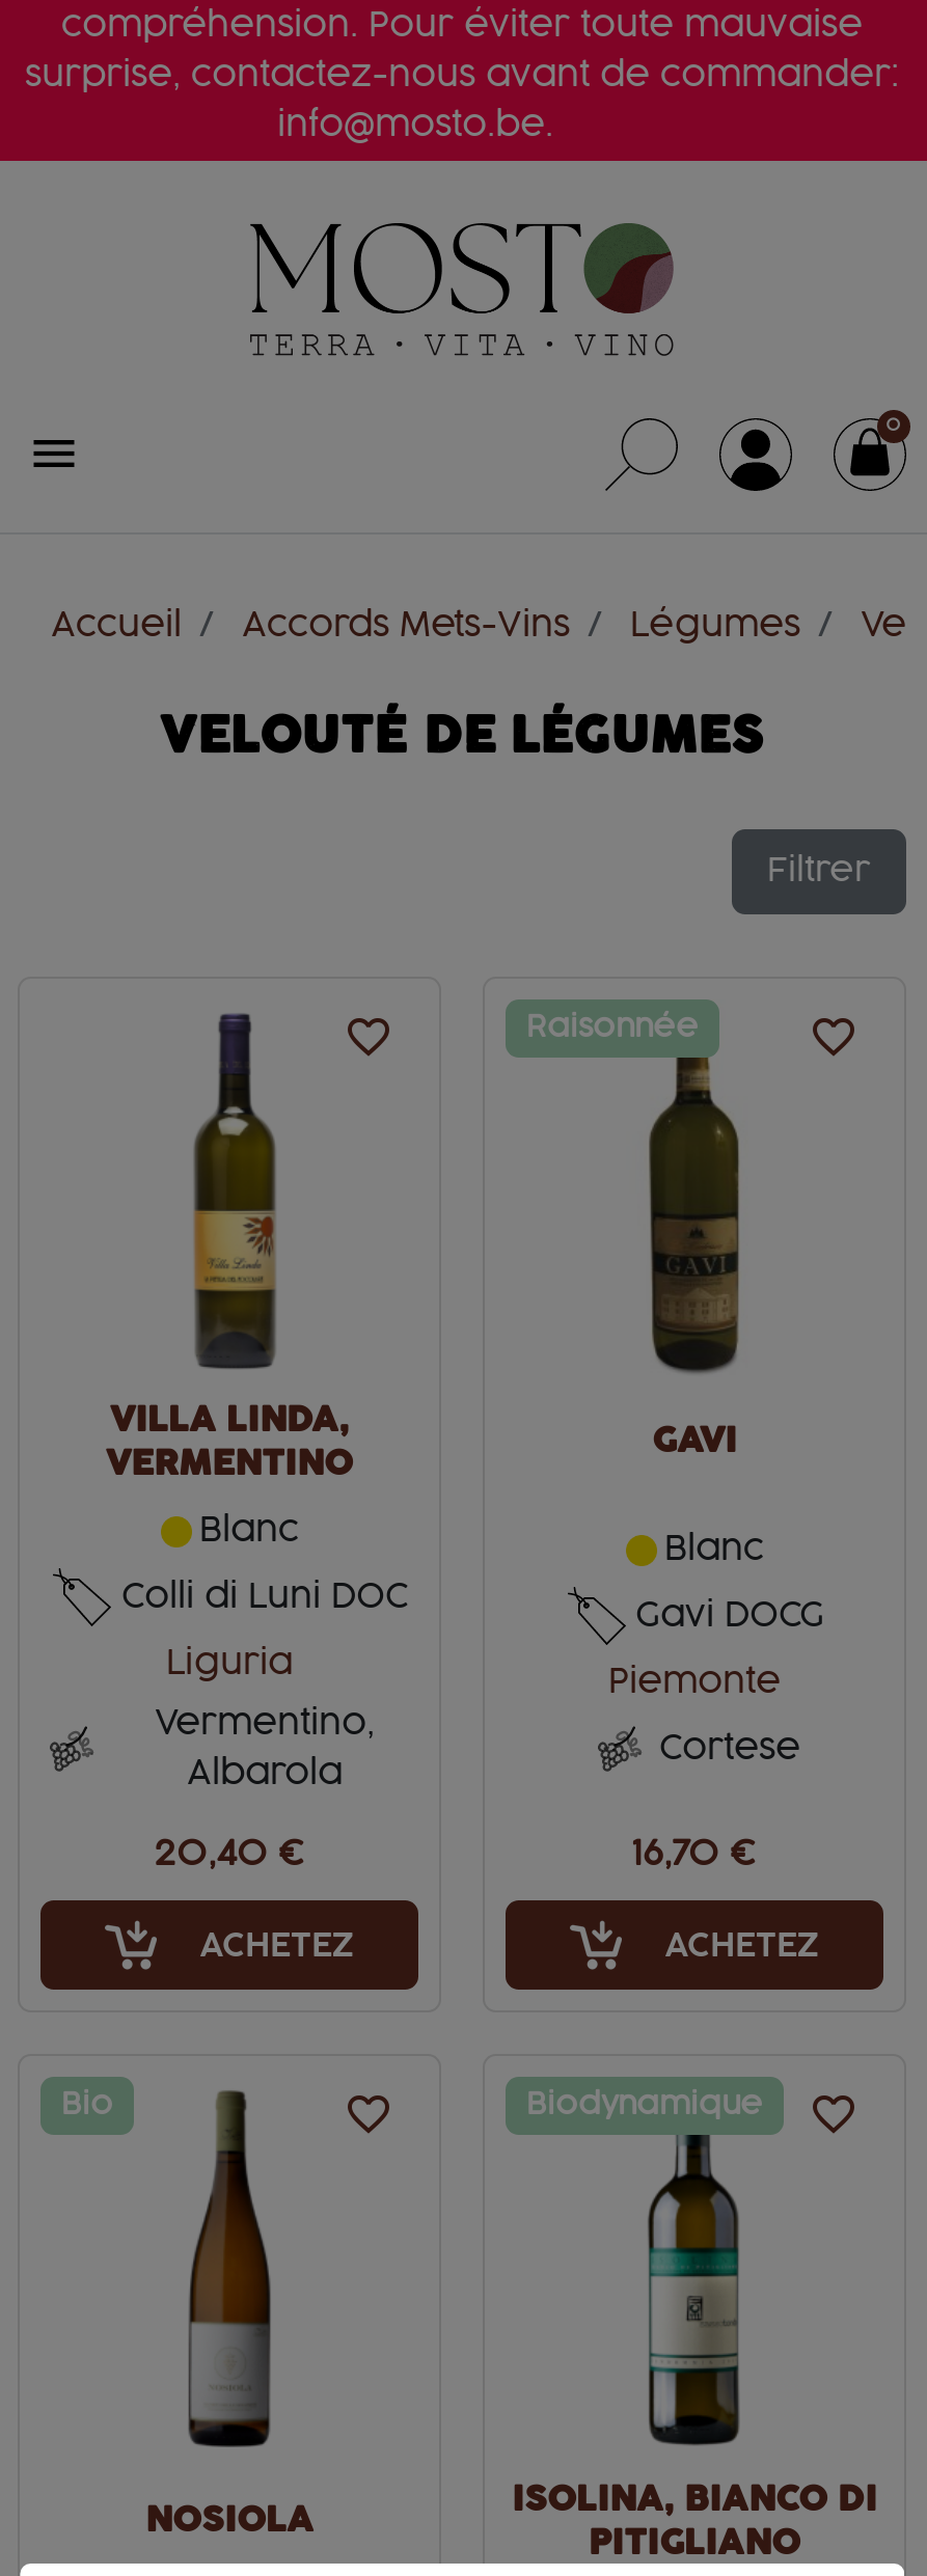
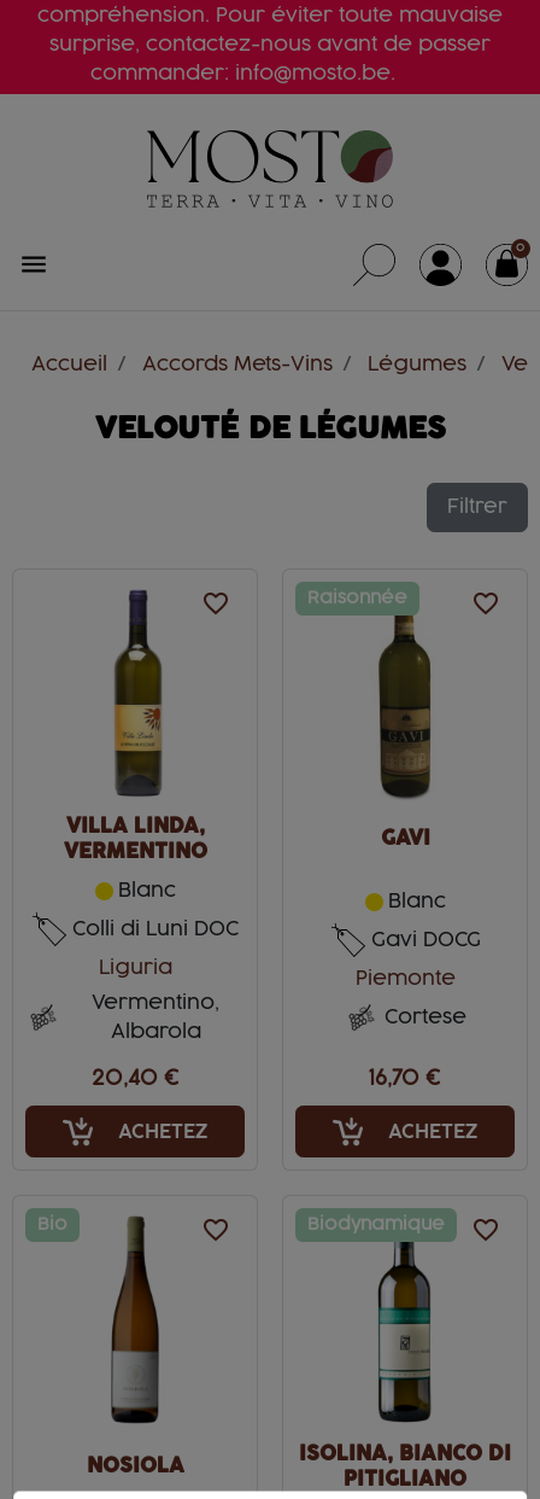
- surprise, contactez-nous avant de commander:
+ surprise, contactez-nous avant de passer

- info@mosto.be.
+ commander: info@mosto.be.
